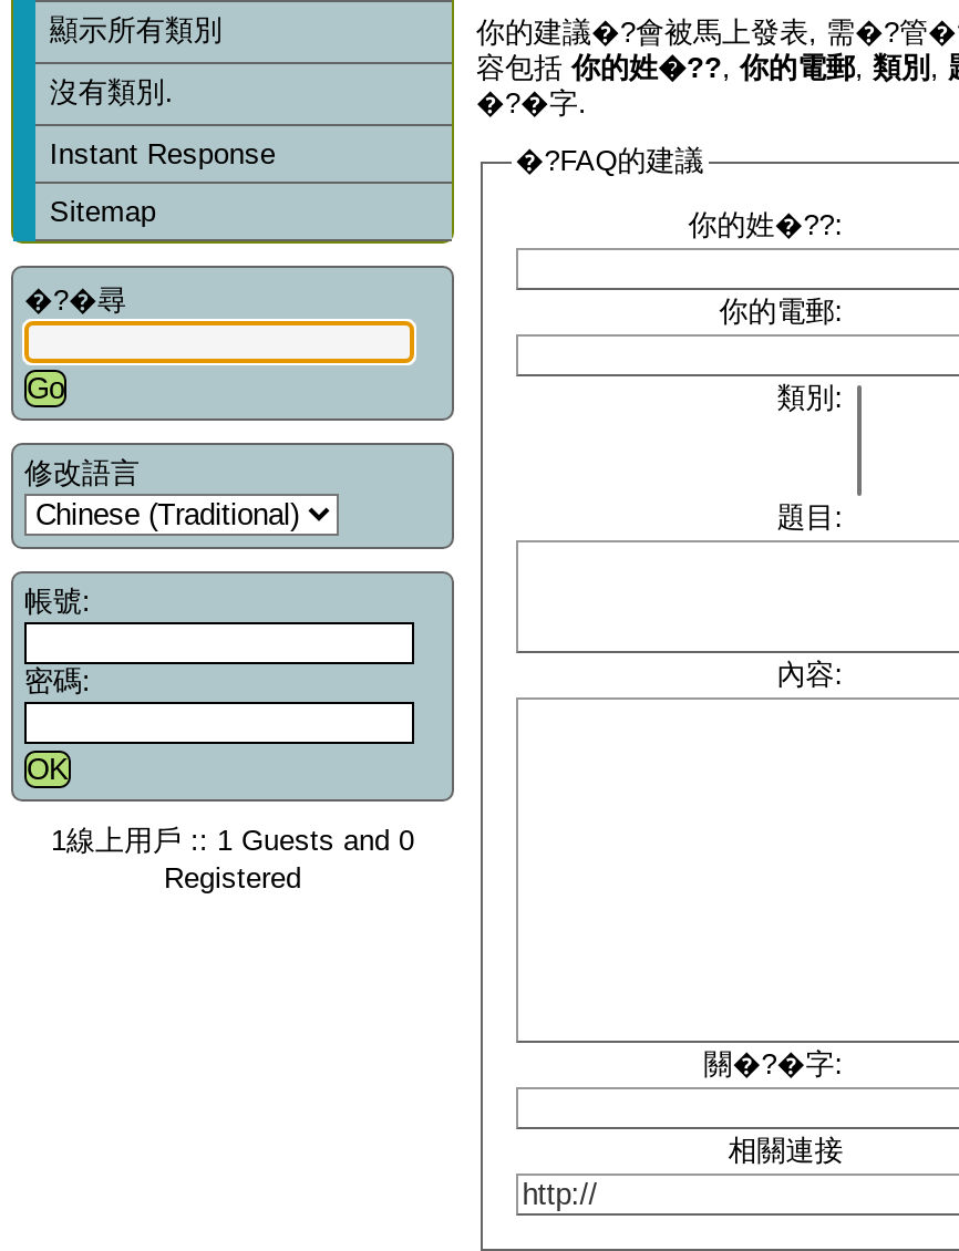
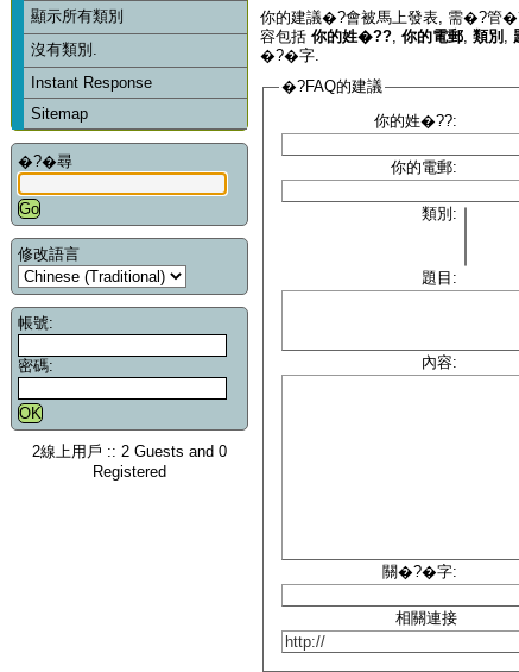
- 1線上用戶 :: 1 Guests and 0
+ 2線上用戶 :: 2 Guests and 0
